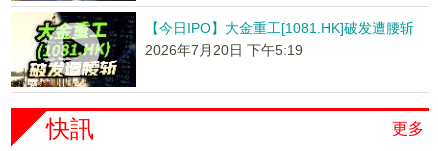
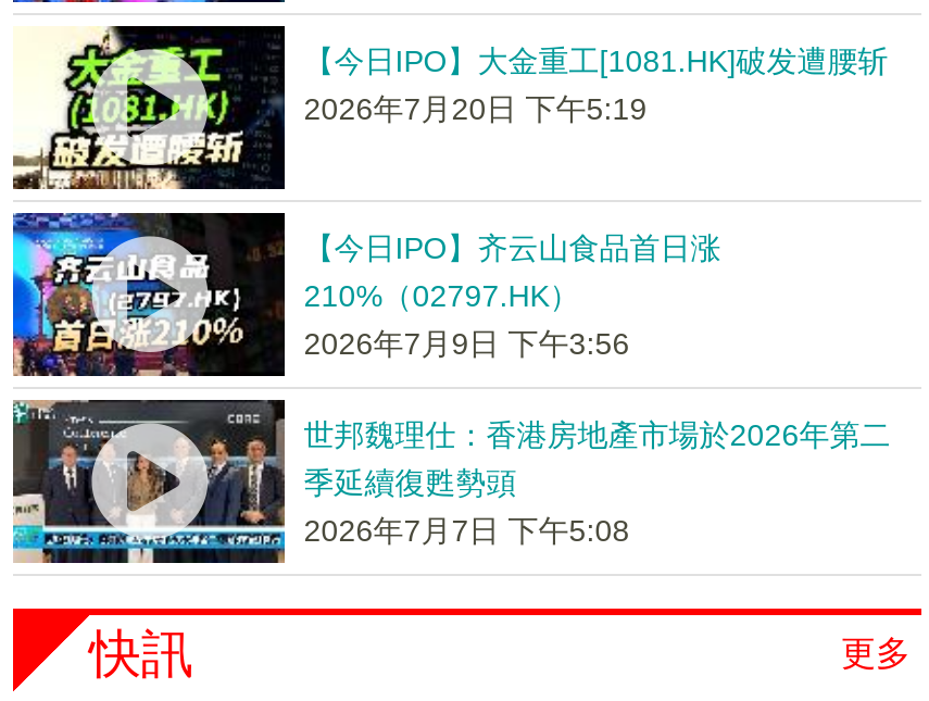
+ [image]
+ 【今日IPO】齐云山食品首日涨
+ 210%（02797.HK）
+ 2026年7月9日 下午3:56
+ 世邦魏理仕：香港房地產市場於2026年第二
+ 季延續復甦勢頭
+ 2026年7月7日 下午5:08

+ [image]
